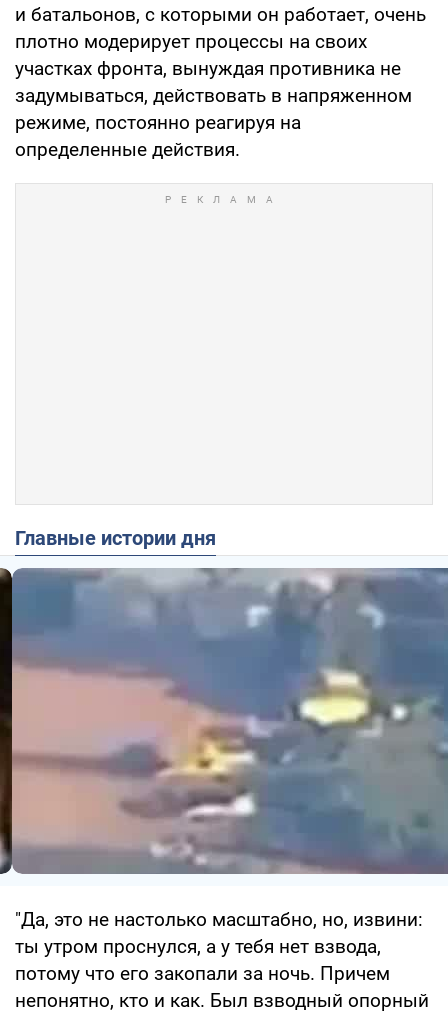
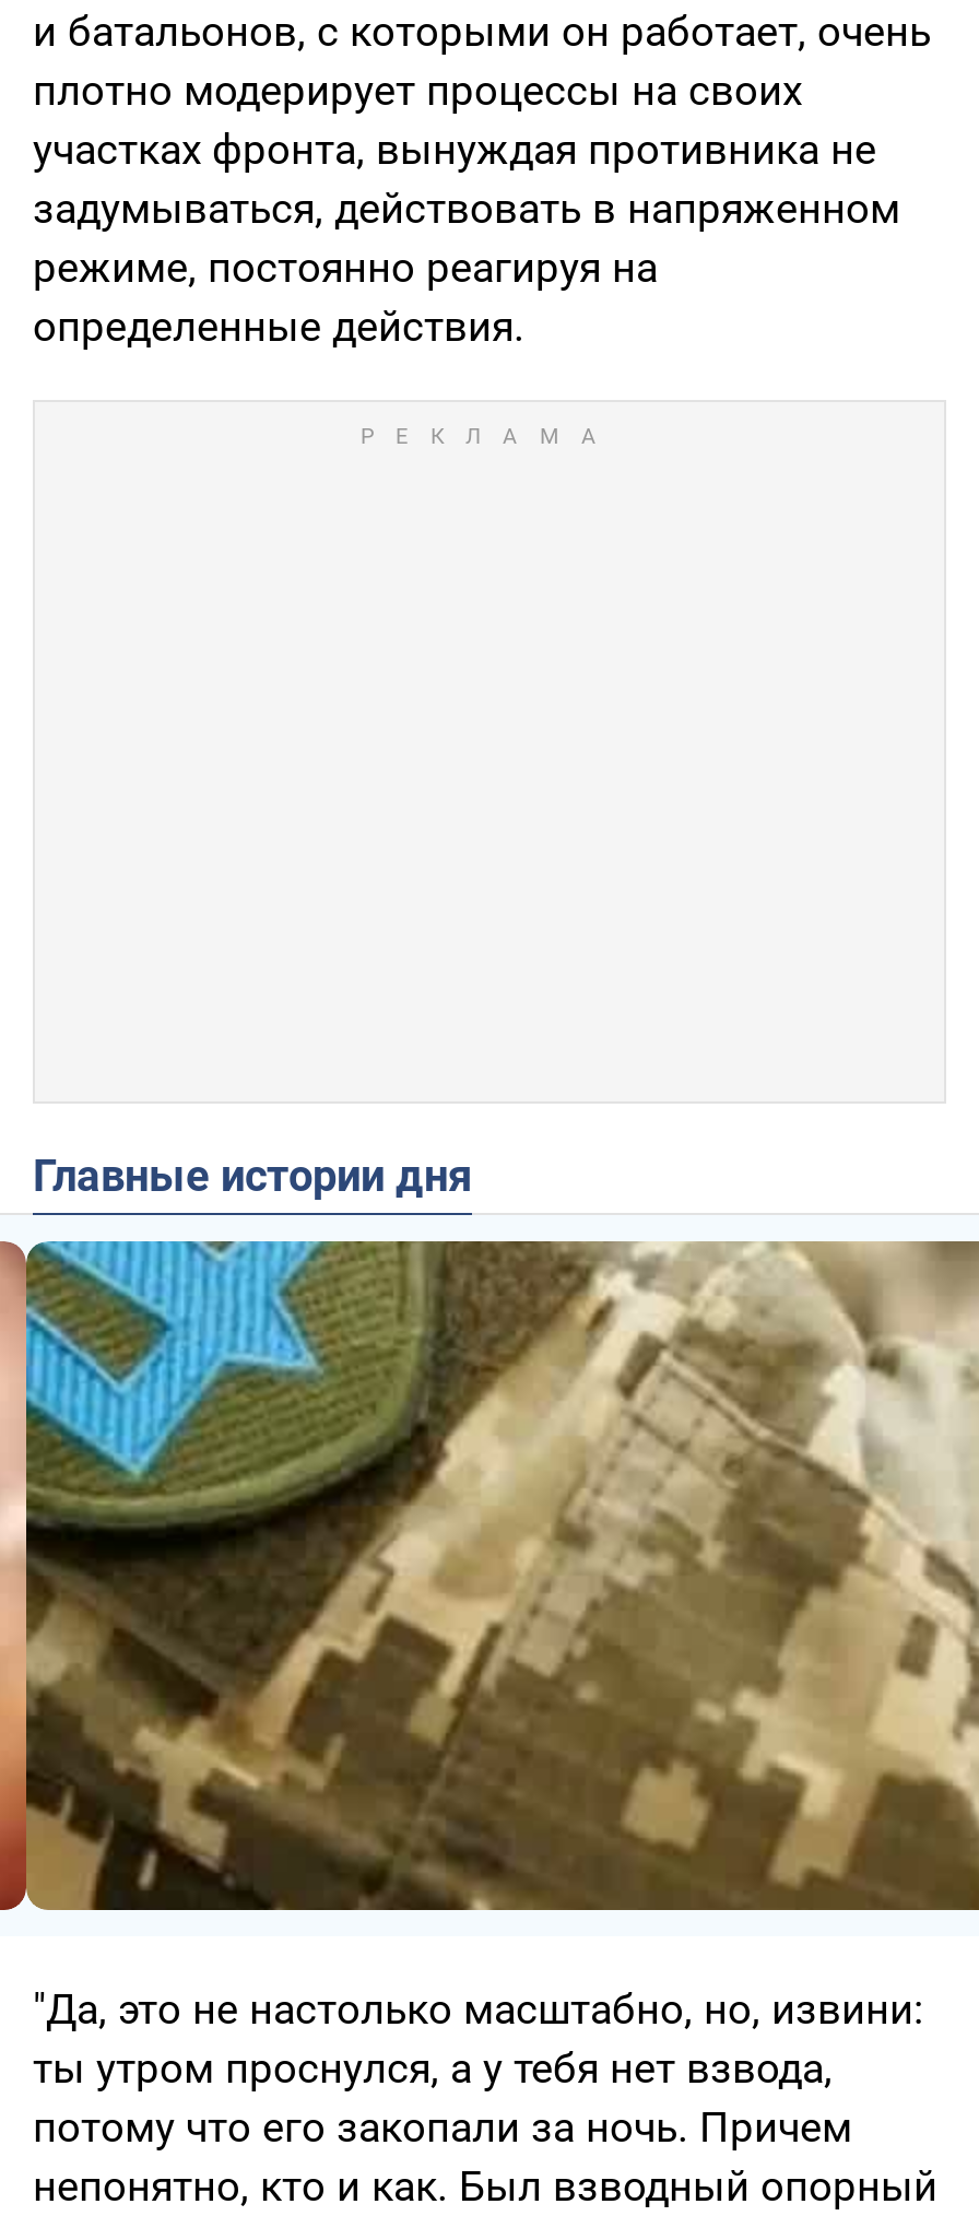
- [image]
+ [image]
